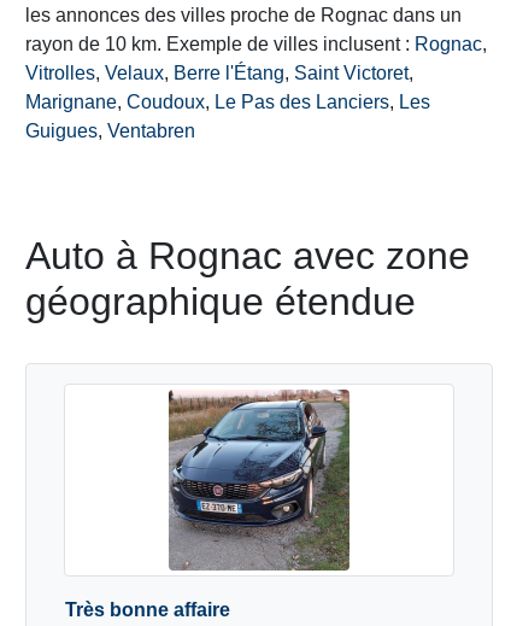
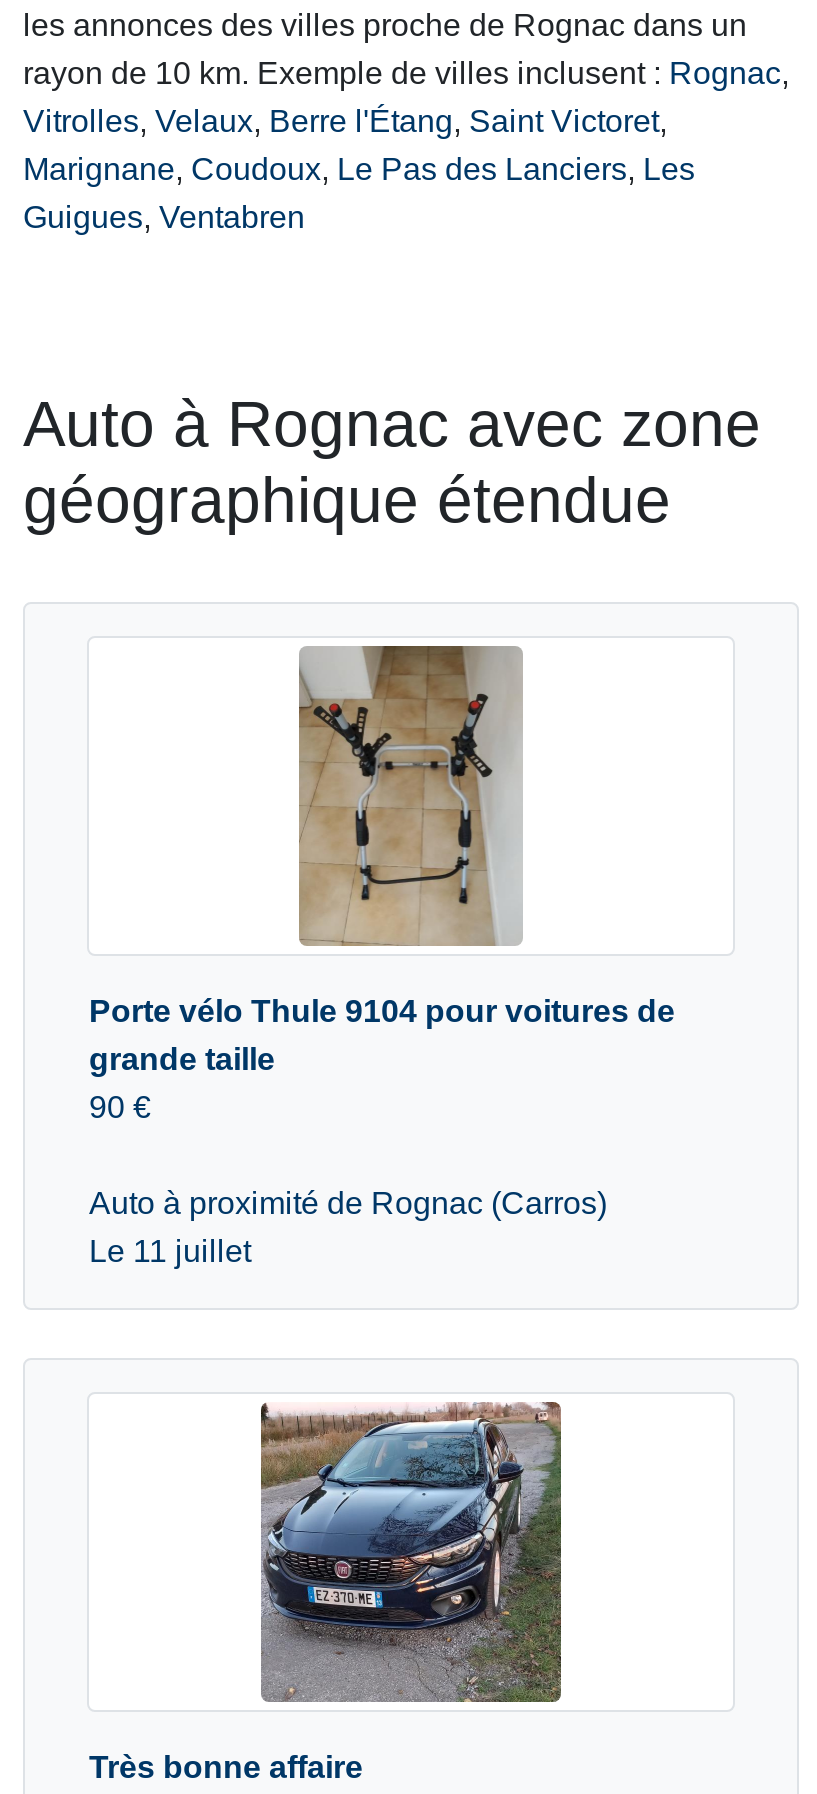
+ [image]
+ Porte vélo Thule 9104 pour voitures de
+ grande taille
+ 90 €
+ Auto à proximité de Rognac (Carros)
+ Le 11 juillet
